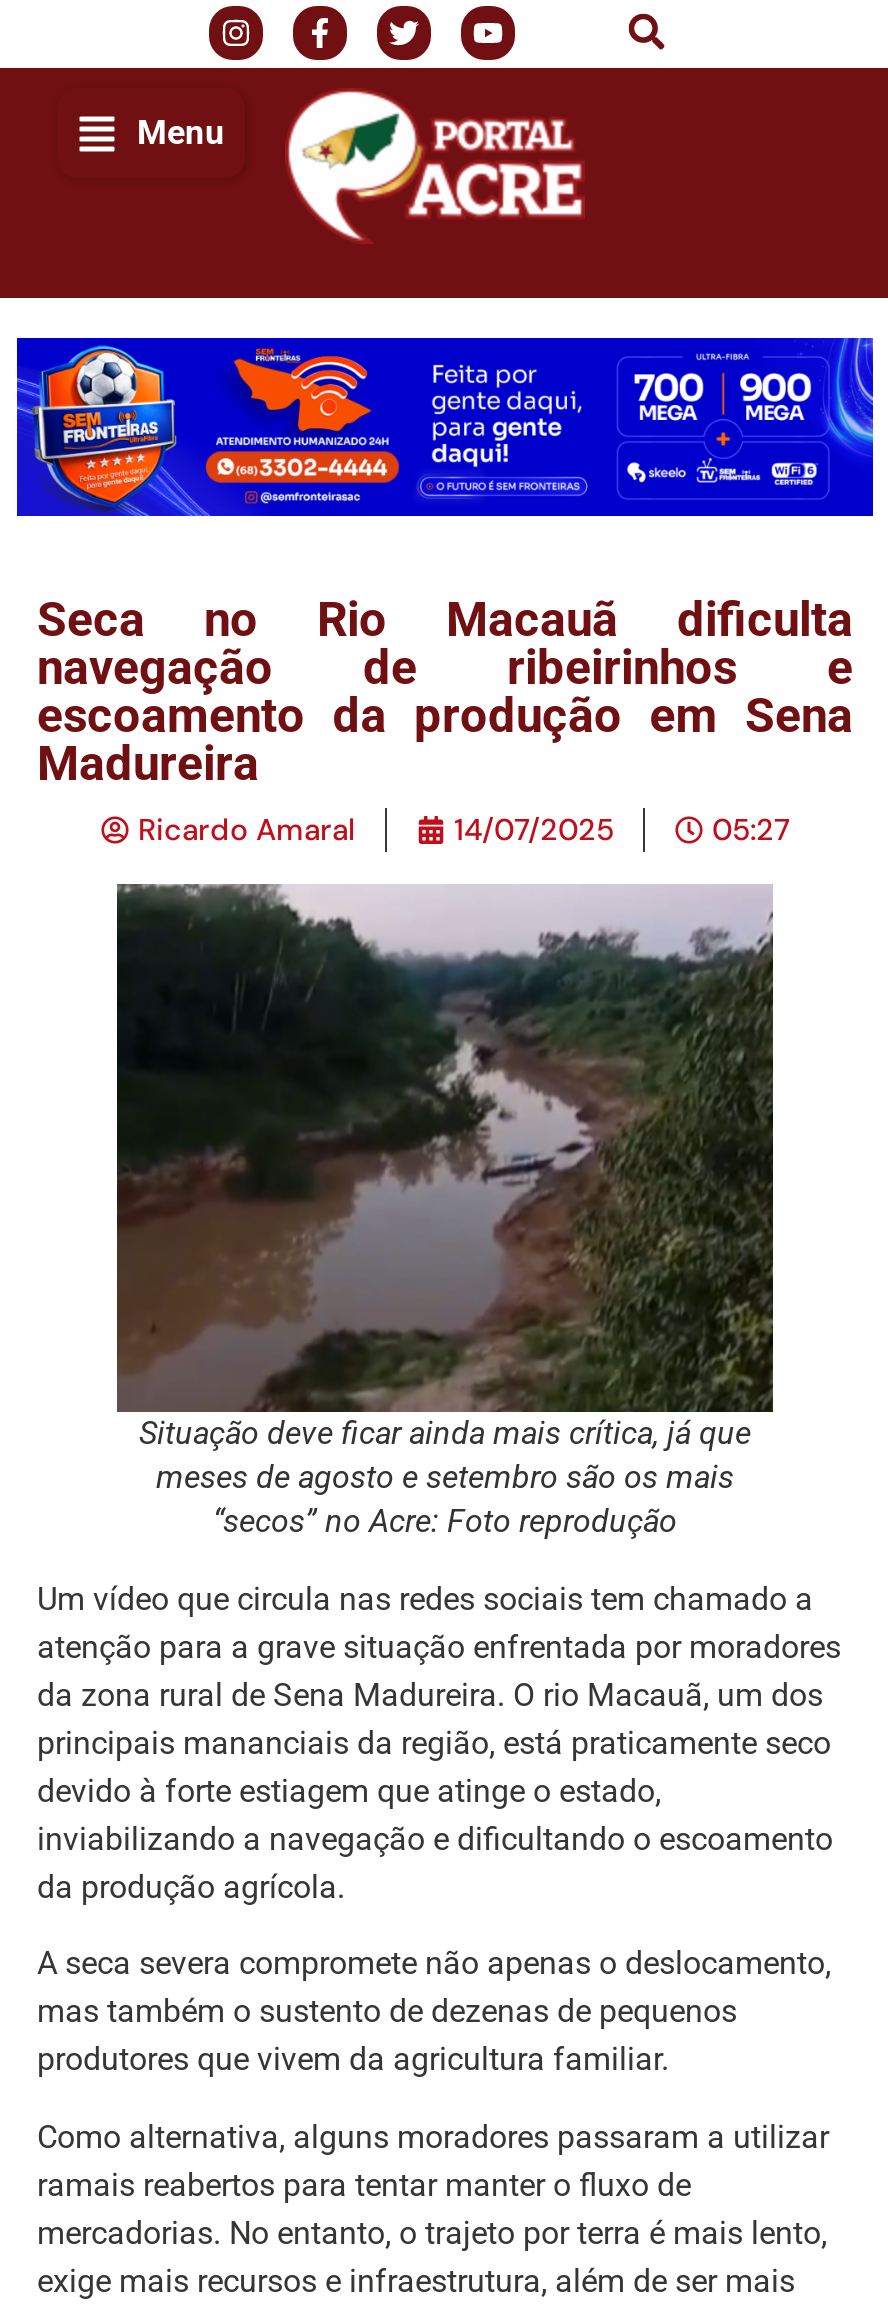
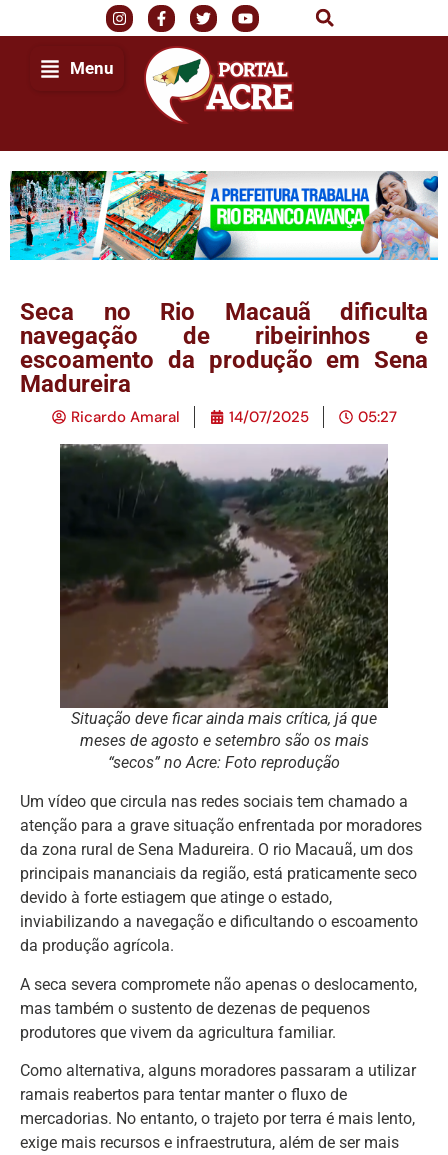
- [image]
+ [image]
